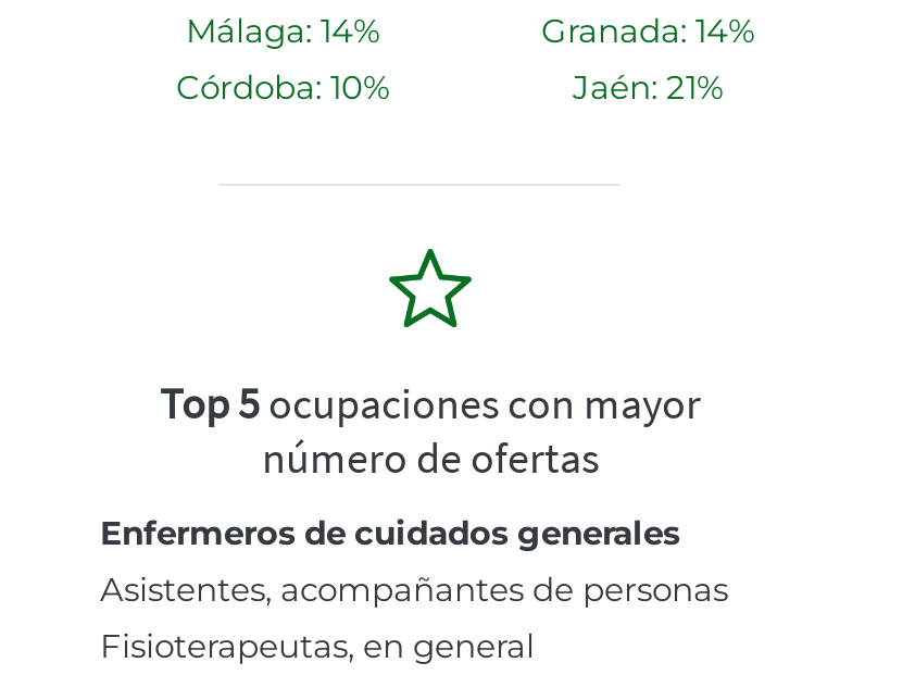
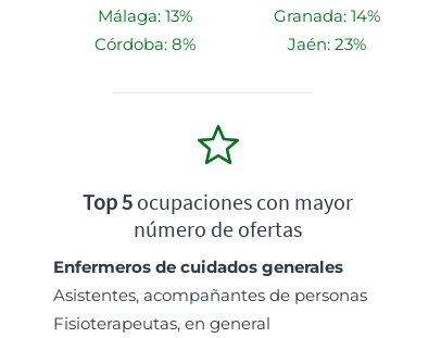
- Málaga: 14%
+ Málaga: 13%

- Córdoba: 10%
+ Córdoba: 8%

- Jaén: 21%
+ Jaén: 23%
